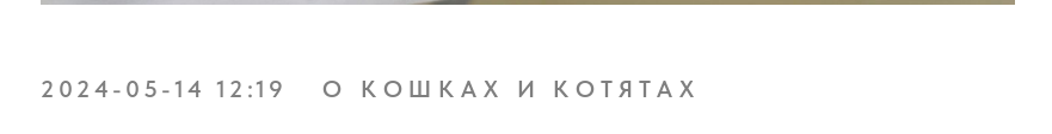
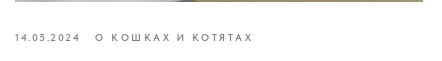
- 2024-05-14 12:19 О КОШКАХ И КОТЯТАХ
+ 14.05.2024 О КОШКАХ И КОТЯТАХ
